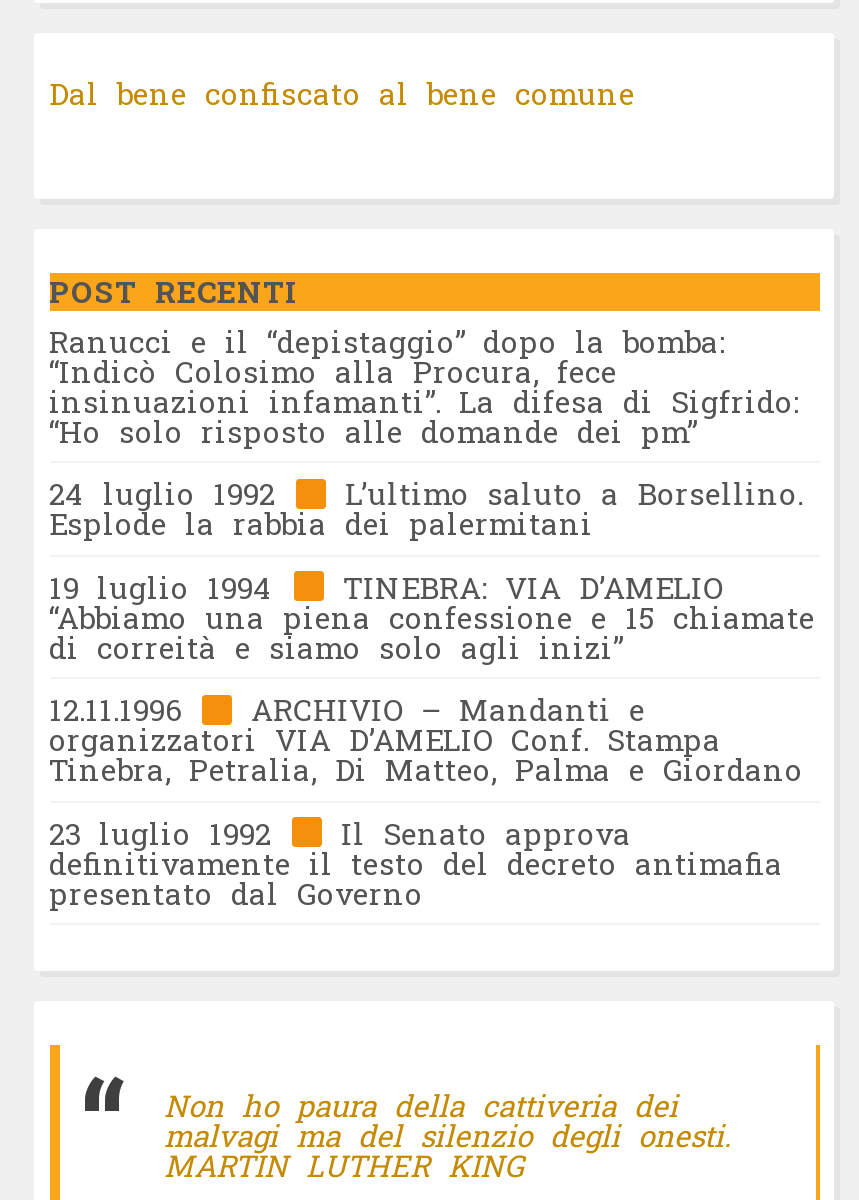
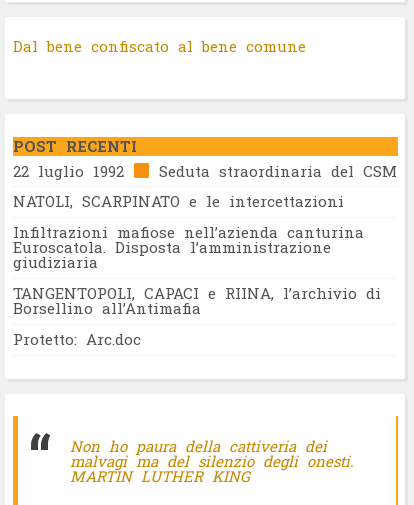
- Ranucci e il “depistaggio” dopo la bomba:
- “Indicò Colosimo alla Procura, fece
- insinuazioni infamanti”. La difesa di Sigfrido:
- “Ho solo risposto alle domande dei pm”
+ 22 luglio 1992
+ Seduta straordinaria del CSM

- 24 luglio 1992
- L’ultimo saluto a Borsellino.
- Esplode la rabbia dei palermitani
+ NATOLI, SCARPINATO e le intercettazioni

- 19 luglio 1994
- TINEBRA: VIA D’AMELIO
- “Abbiamo una piena confessione e 15 chiamate
- di correità e siamo solo agli inizi”
+ Infiltrazioni mafiose nell’azienda canturina
+ Euroscatola. Disposta l’amministrazione
+ giudiziaria

- 12.11.1996
- ARCHIVIO – Mandanti e
- organizzatori VIA D’AMELIO Conf. Stampa
- Tinebra, Petralia, Di Matteo, Palma e Giordano
+ TANGENTOPOLI, CAPACI e RIINA, l’archivio di
+ Borsellino all’Antimafia

- 23 luglio 1992
- Il Senato approva
- definitivamente il testo del decreto antimafia
- presentato dal Governo
+ Protetto: Arc.doc
